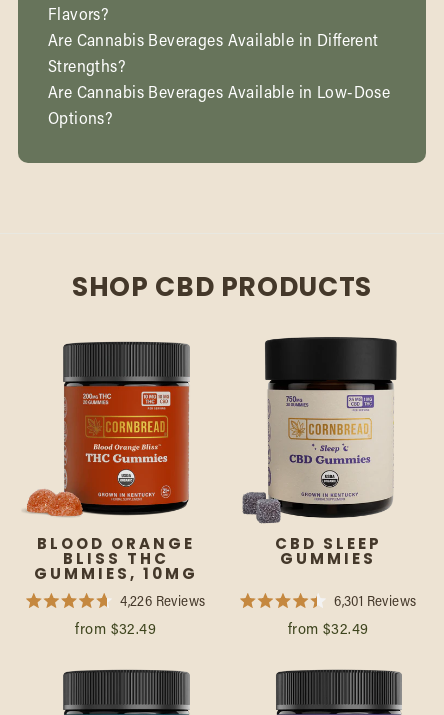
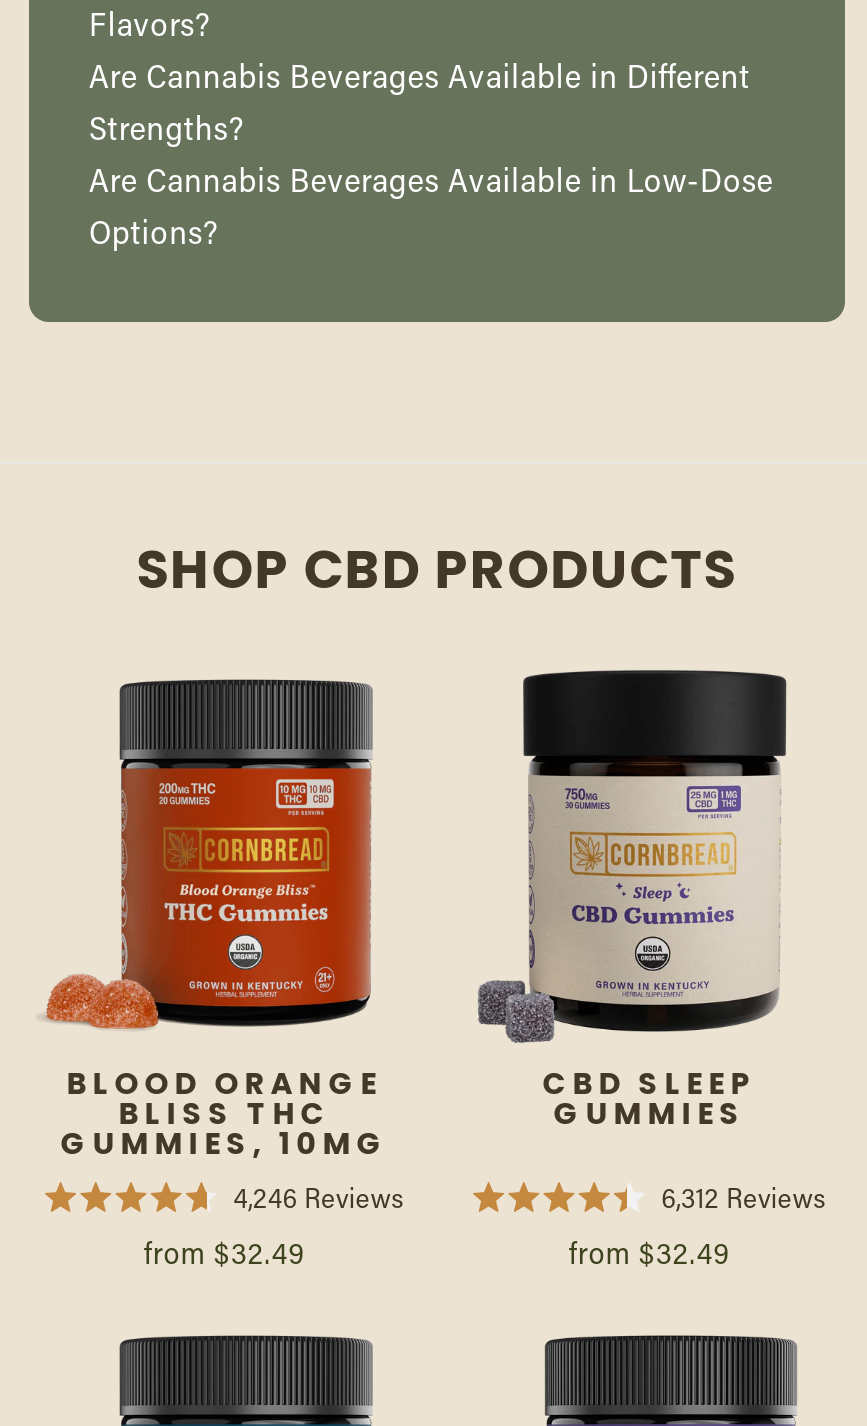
- 4,226 Reviews
+ 4,246 Reviews

- 6,301 Reviews
+ 6,312 Reviews
